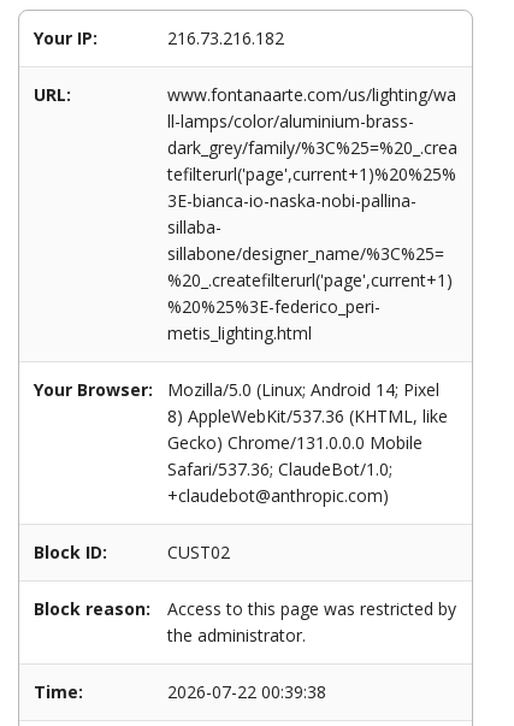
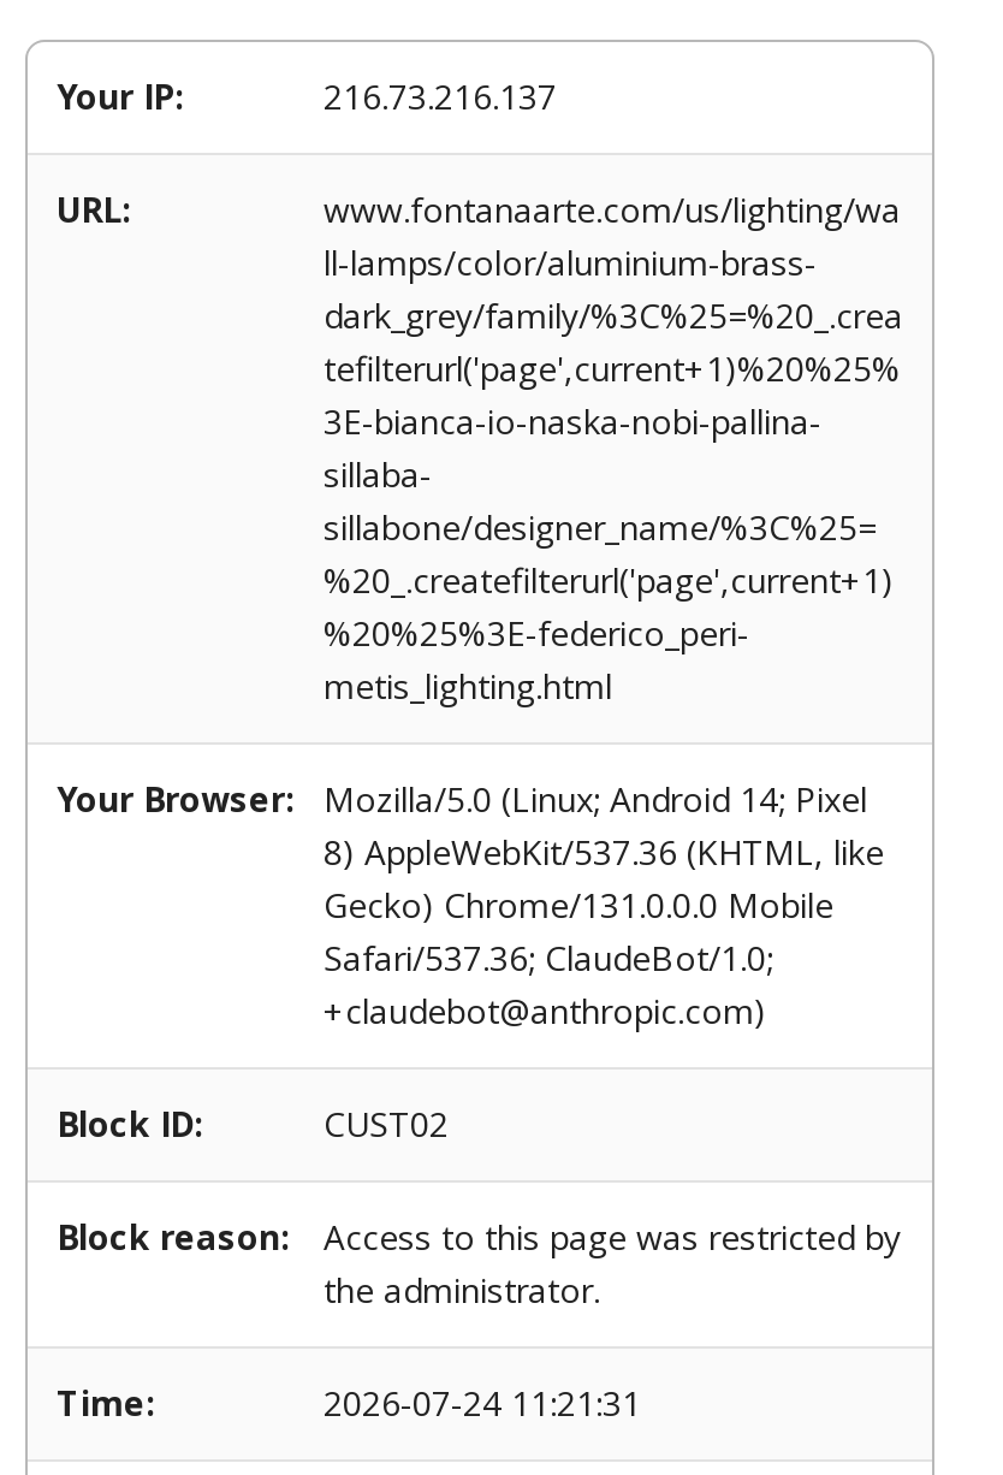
- 216.73.216.182
+ 216.73.216.137

- 2026-07-22 00:39:38
+ 2026-07-24 11:21:31
